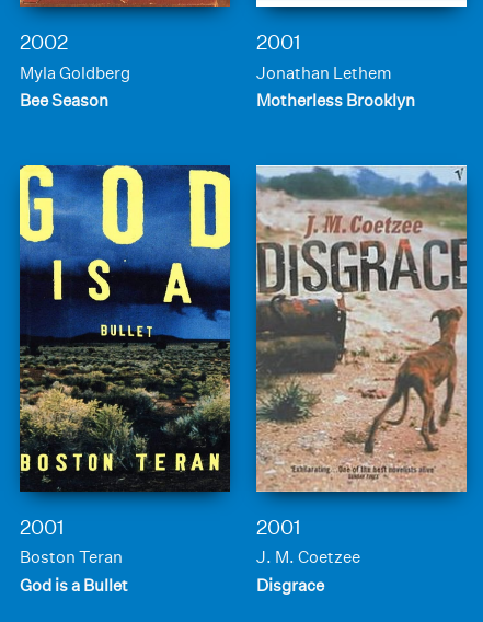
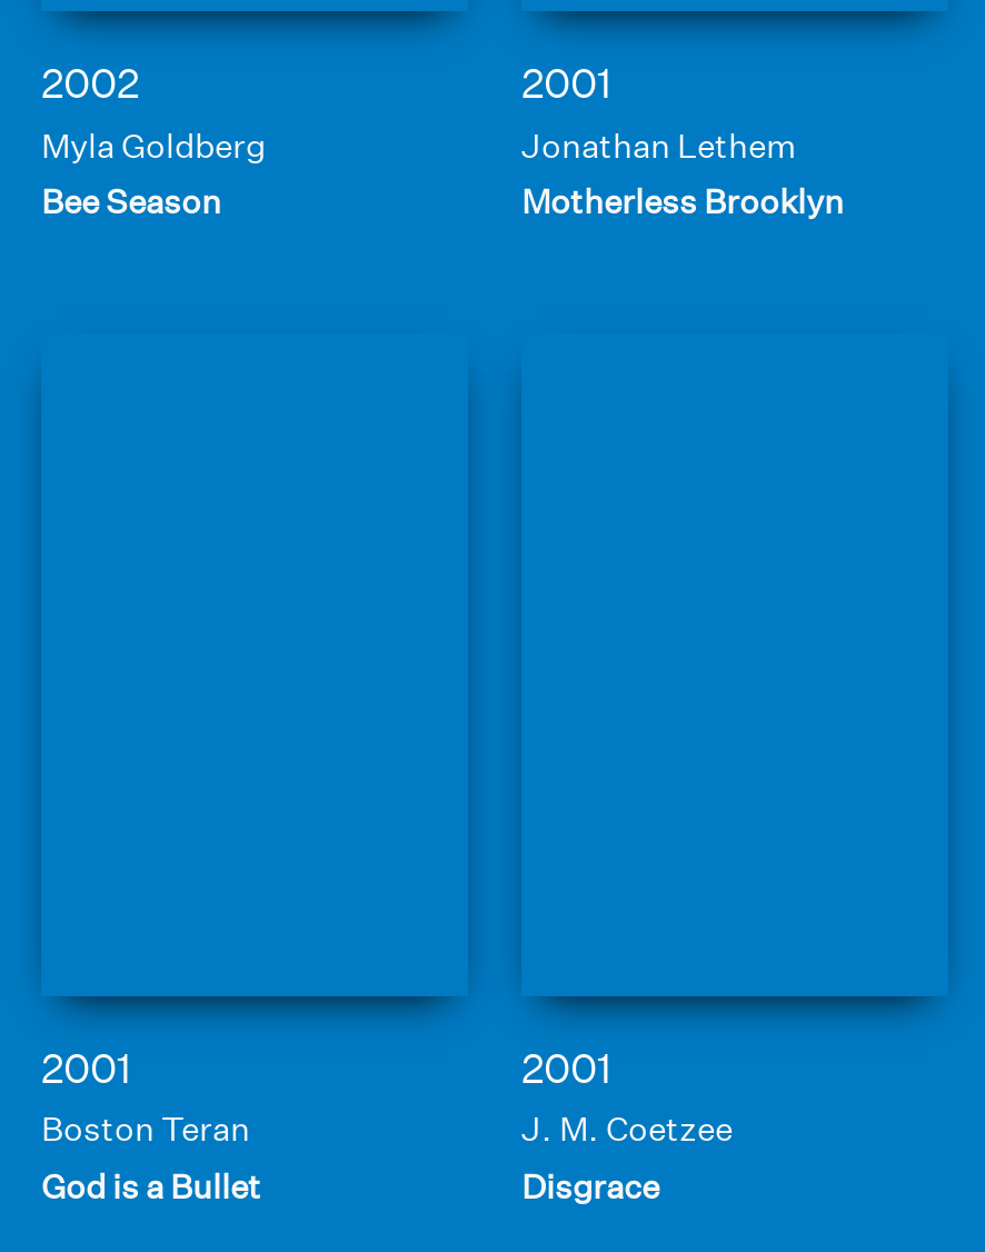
- [image]

- [image]
